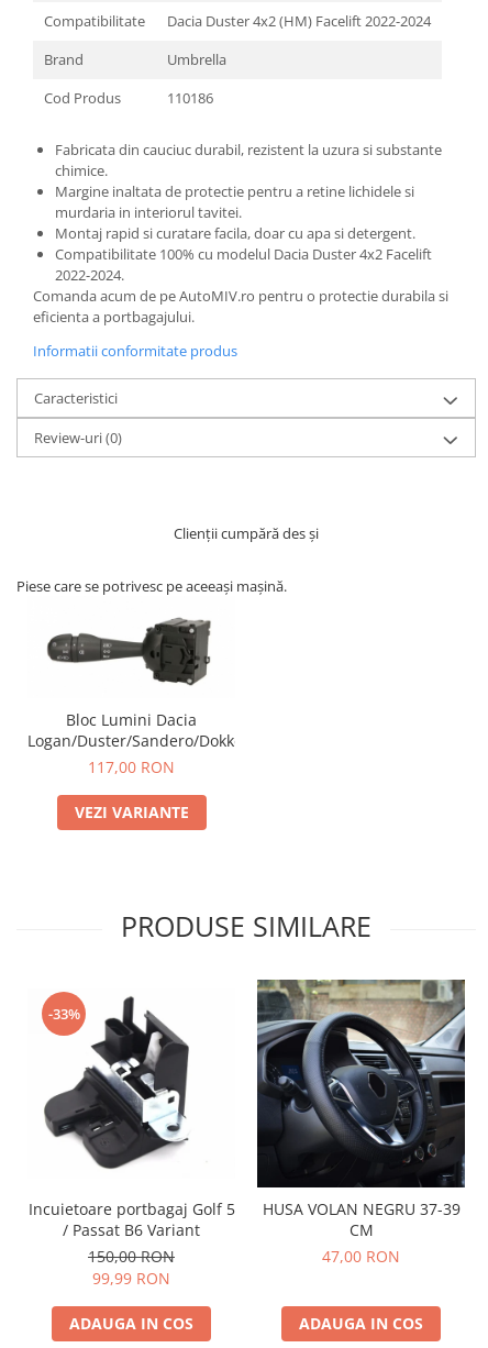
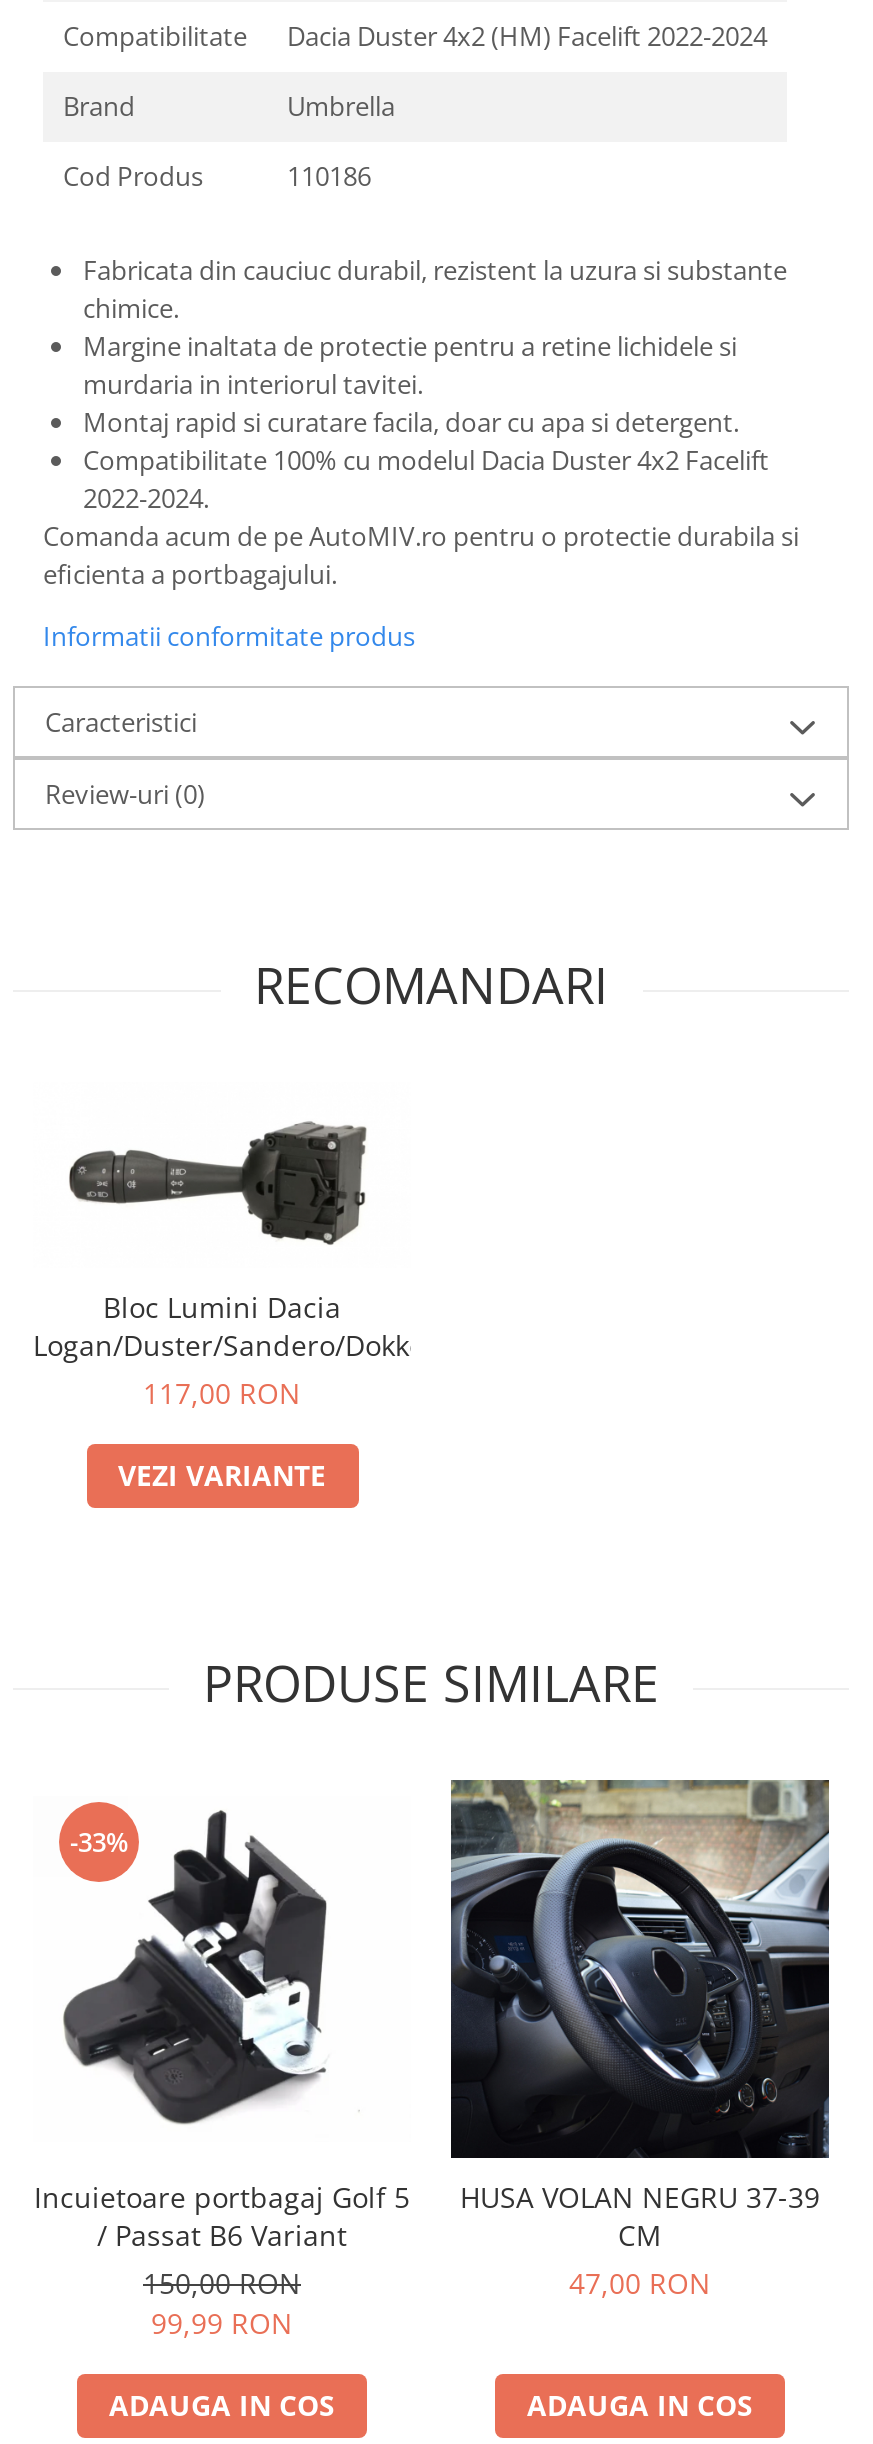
- Clienții cumpără des și
- Piese care se potrivesc pe aceeași mașină.
+ RECOMANDARI
